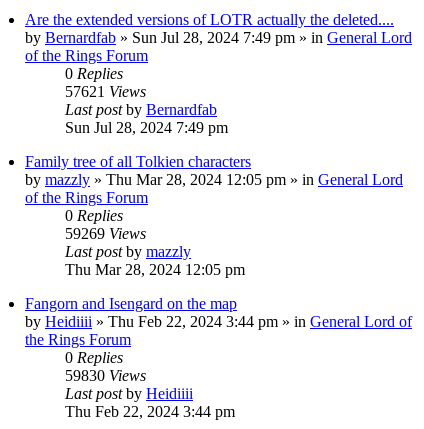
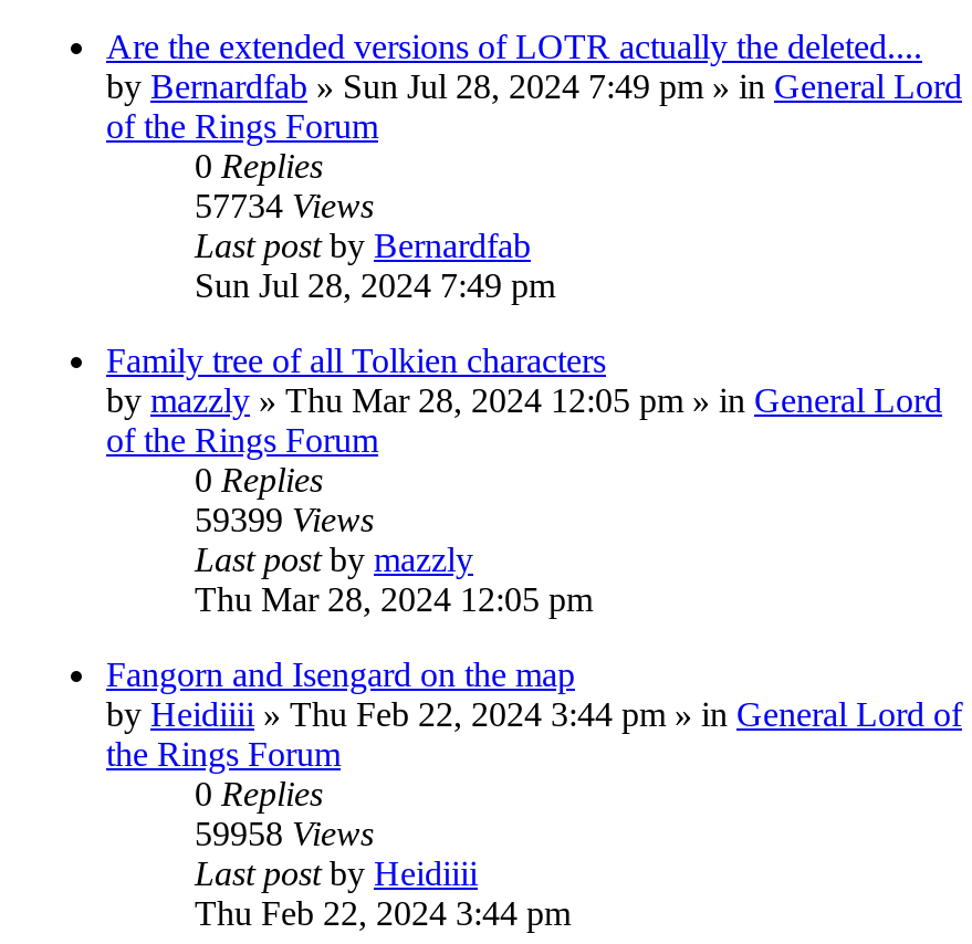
- 57621 Views
+ 57734 Views

- 59269 Views
+ 59399 Views

- 59830 Views
+ 59958 Views
